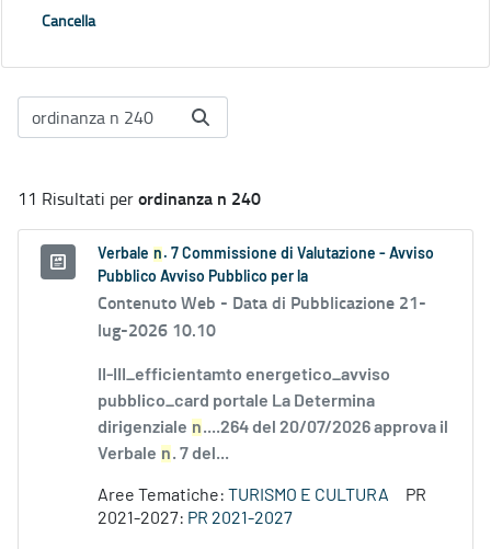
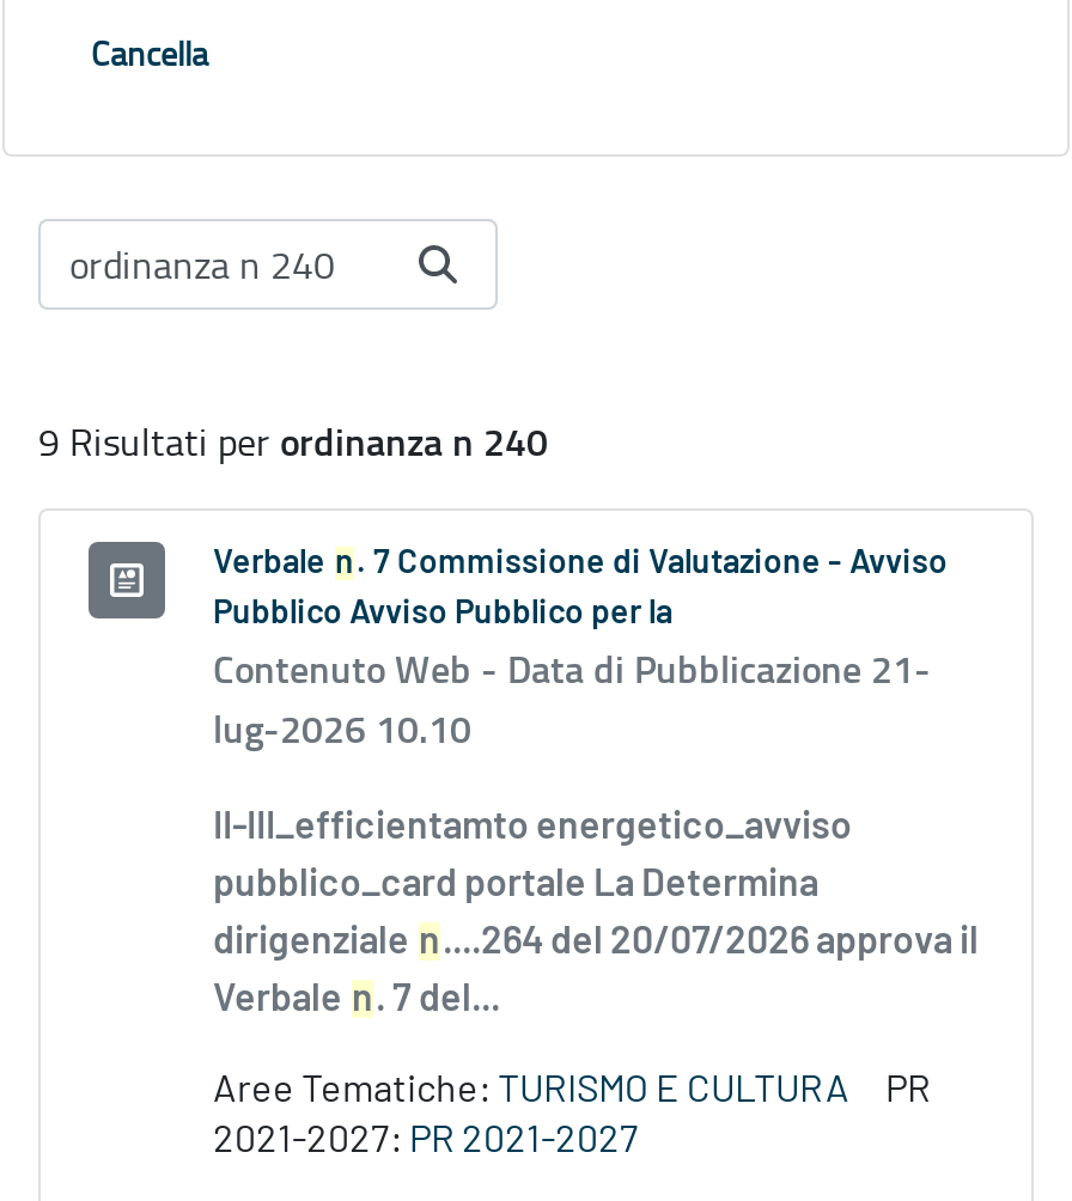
- 11 Risultati per ordinanza n 240
+ 9 Risultati per ordinanza n 240
